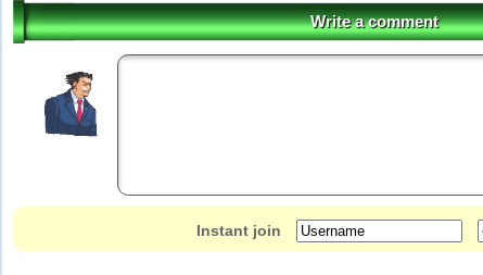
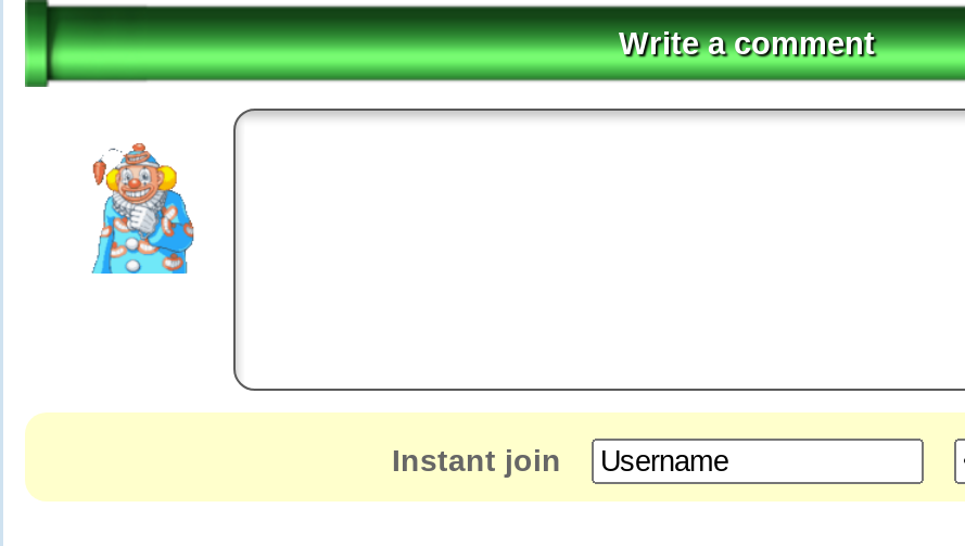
- [image]
+ [image]
